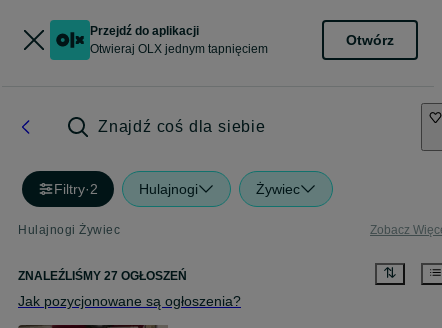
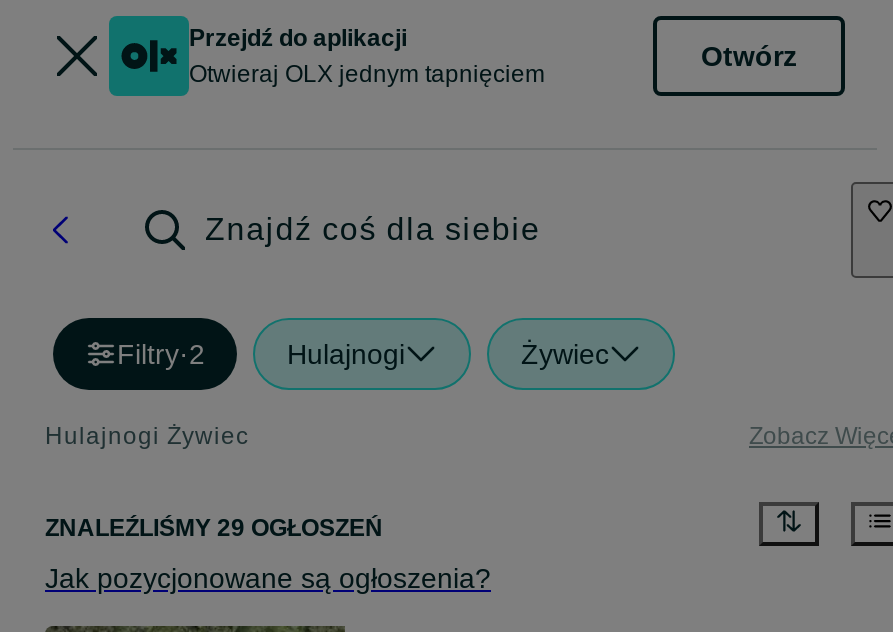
- ZNALEŹLIŚMY 27 OGŁOSZEŃ
+ ZNALEŹLIŚMY 29 OGŁOSZEŃ
